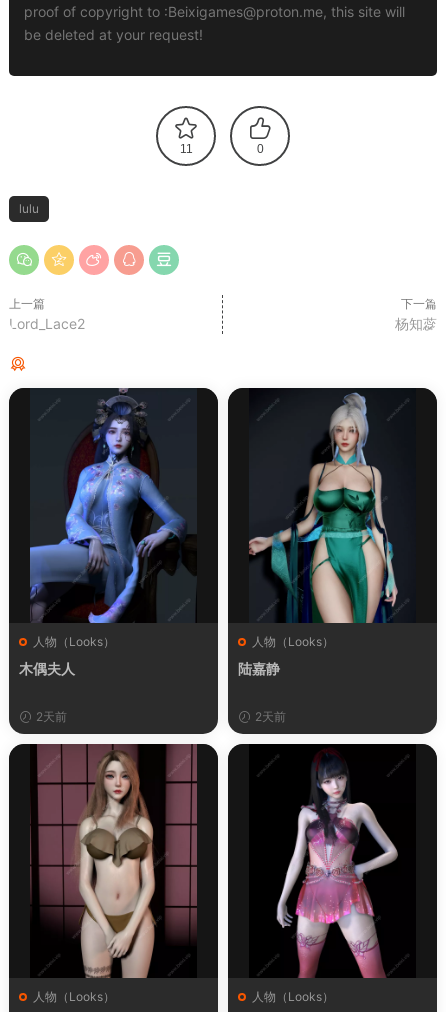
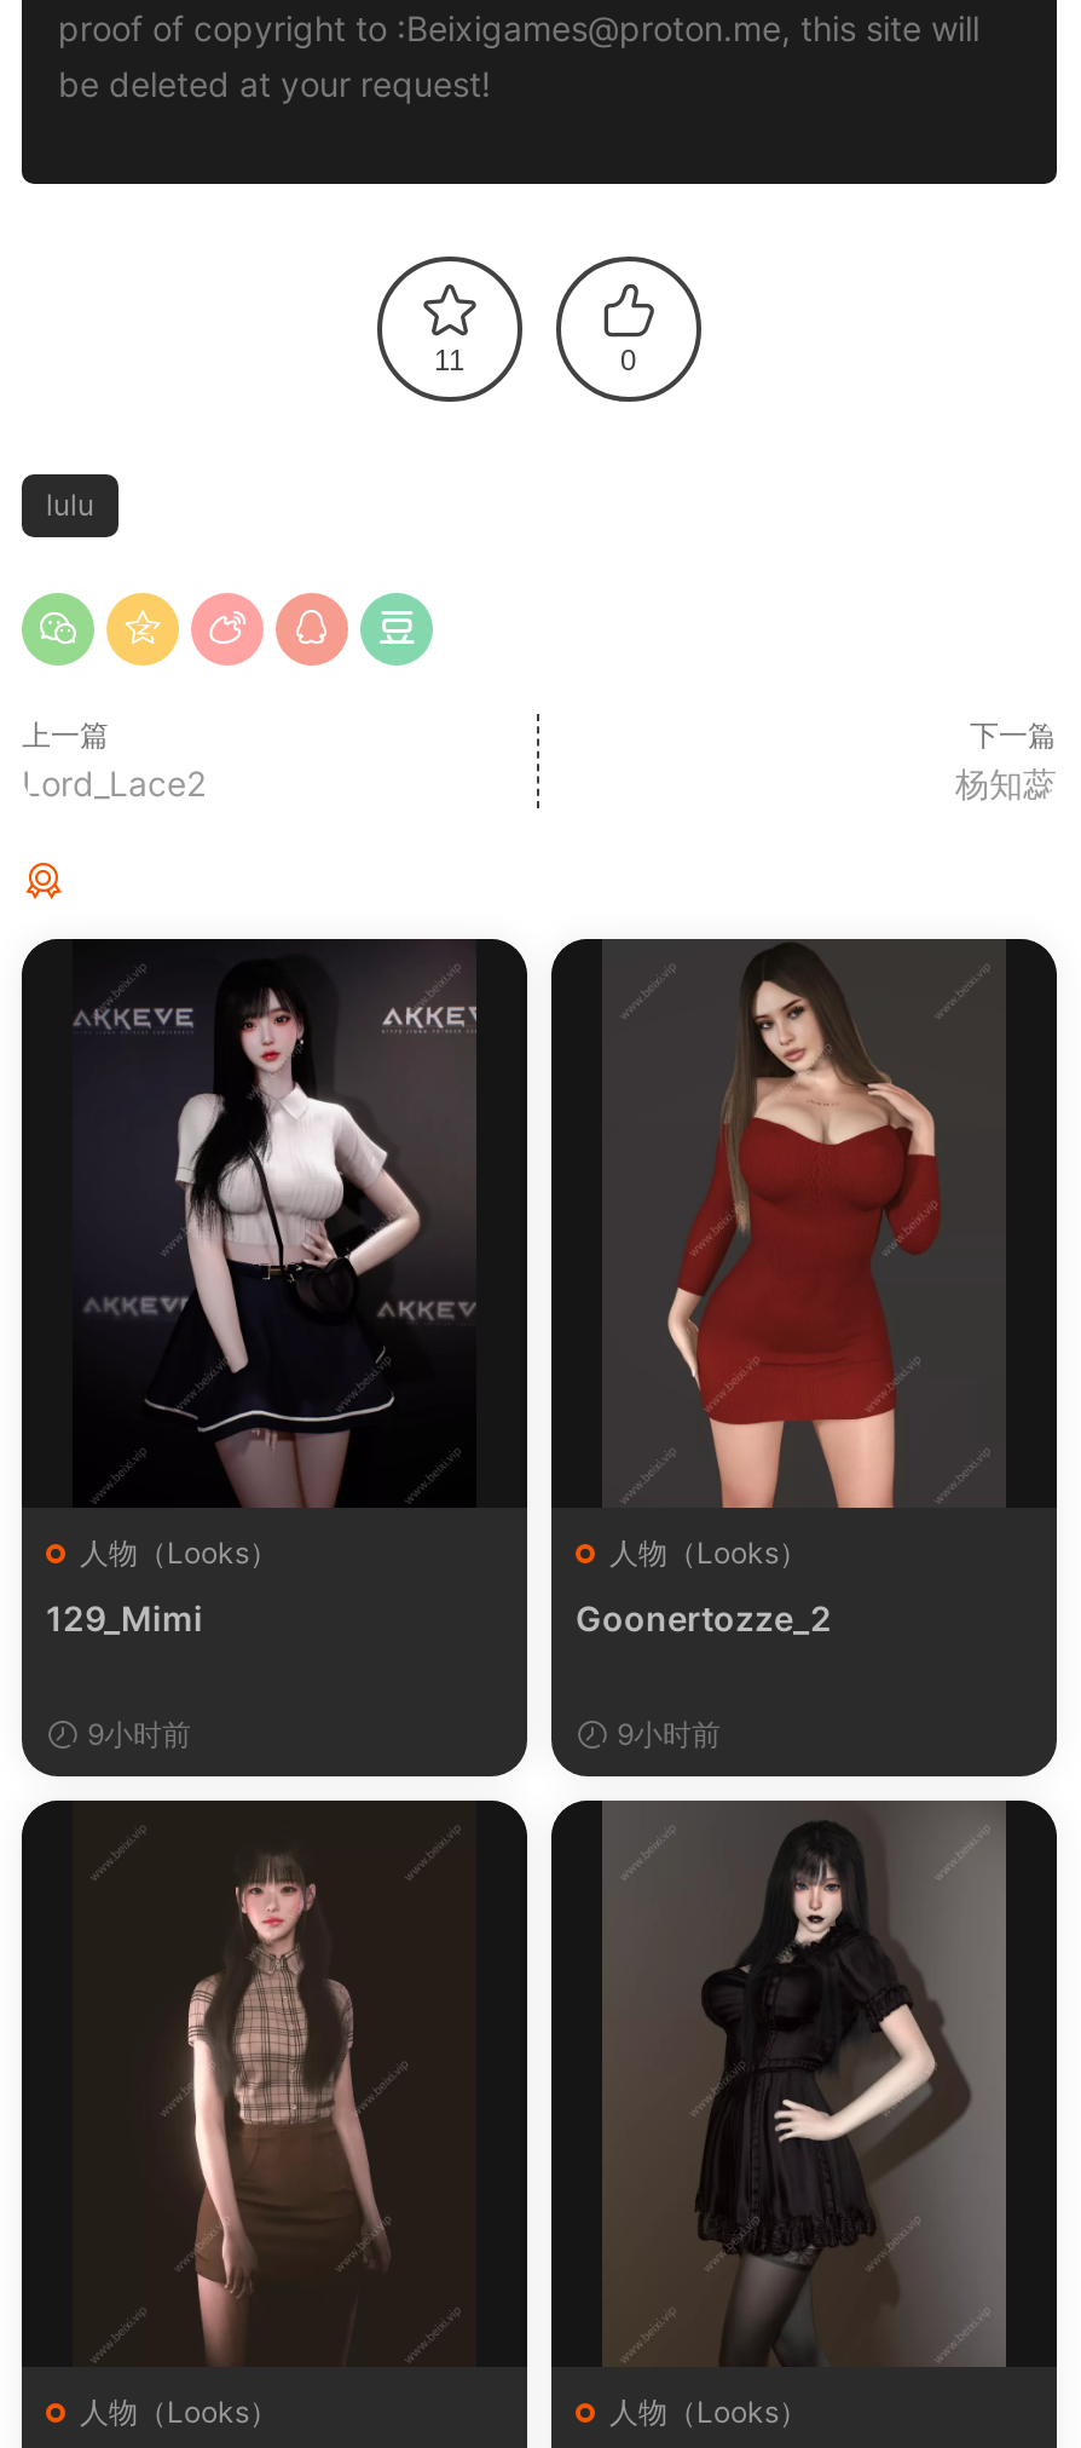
- [image]
- 木偶夫人
+ [image]
+ 129_Mimi

- [image]
- 陆嘉静
+ [image]
+ Goonertozze_2

- 2天前
+ 9小时前

- 2天前
+ 9小时前

- [image]
+ [image]

- [image]
+ [image]
